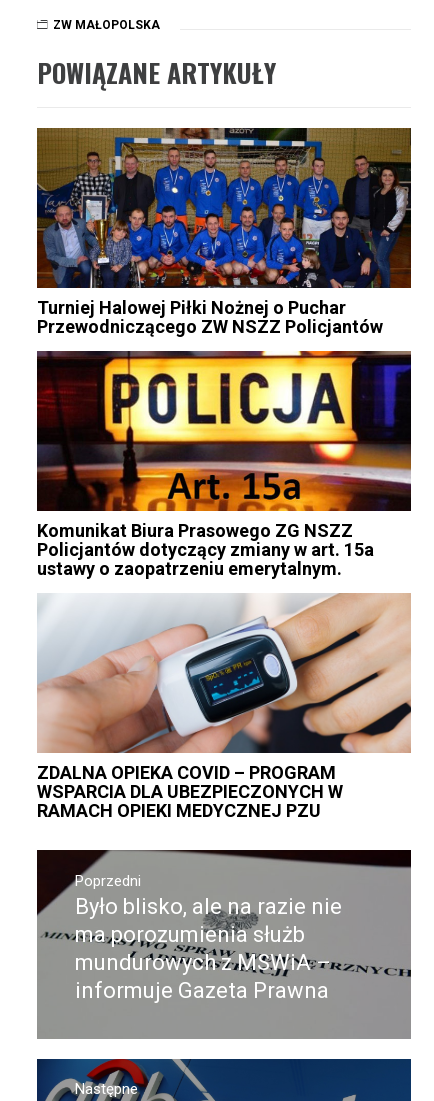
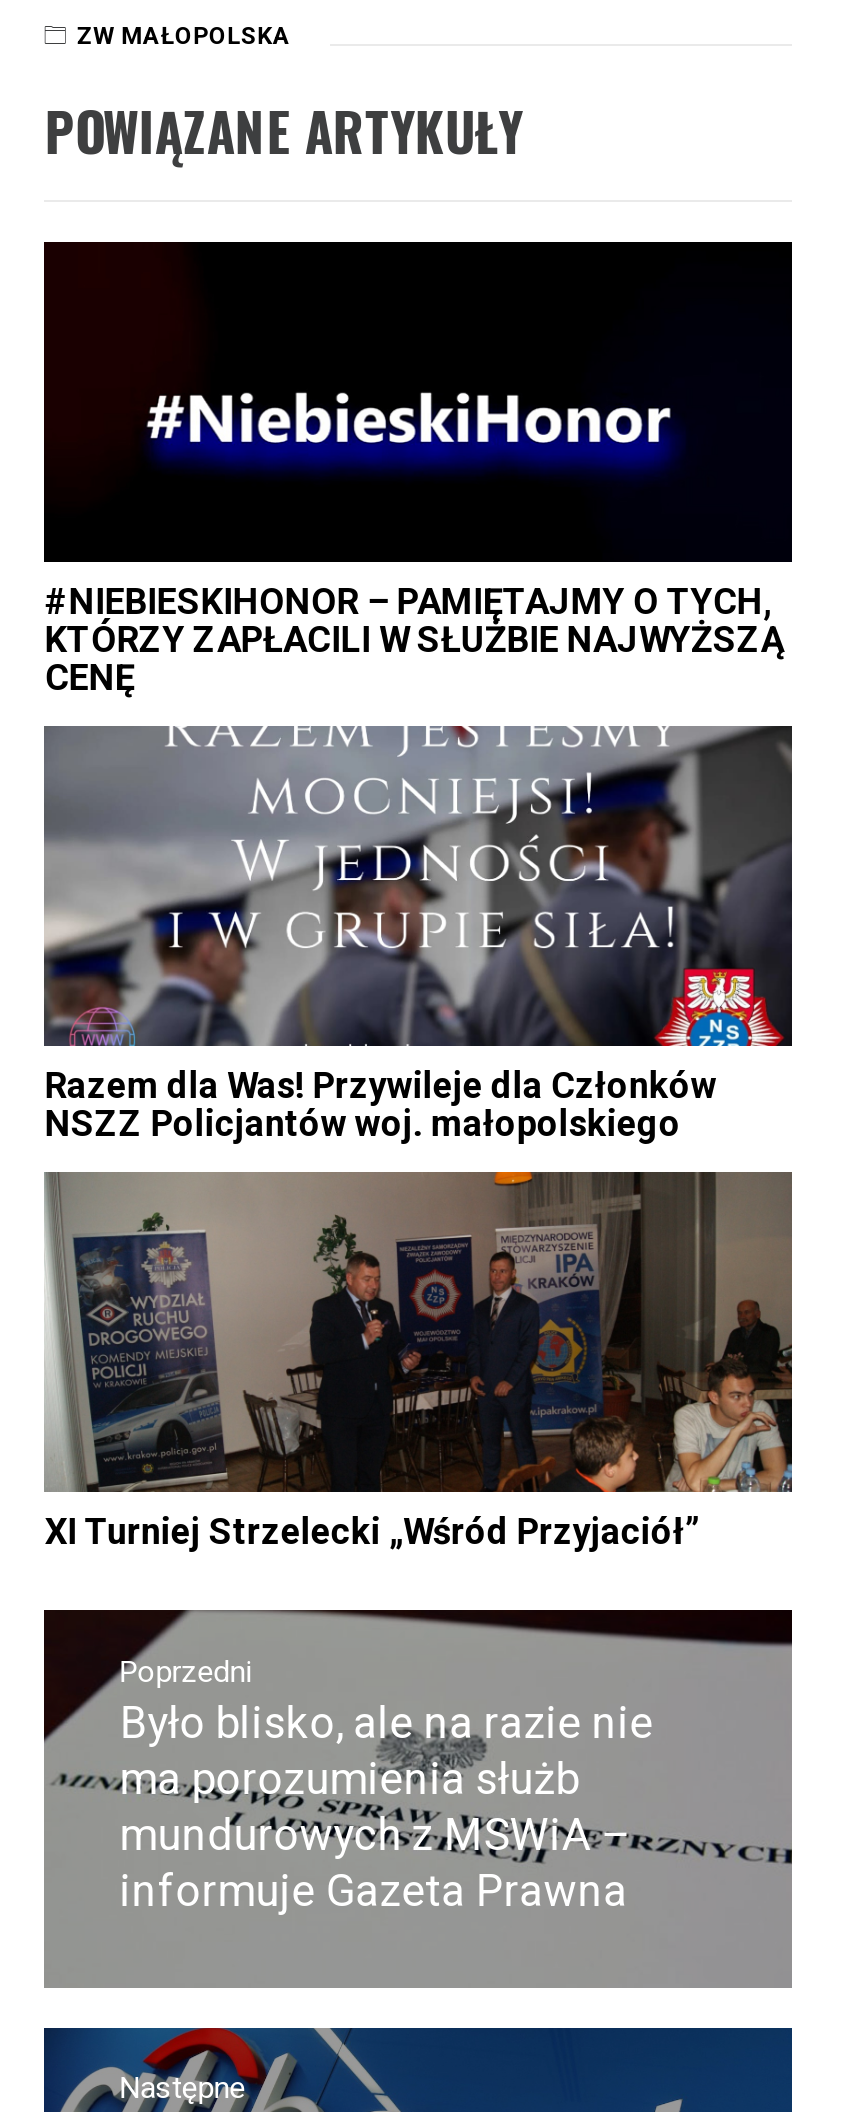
- [image]
- Turniej Halowej Piłki Nożnej o Puchar
- Przewodniczącego ZW NSZZ Policjantów
+ [image]
+ #NIEBIESKIHONOR – PAMIĘTAJMY O TYCH,
+ KTÓRZY ZAPŁACILI W SŁUŻBIE NAJWYŻSZĄ
+ CENĘ

- [image]
- Komunikat Biura Prasowego ZG NSZZ
- Policjantów dotyczący zmiany w art. 15a
- ustawy o zaopatrzeniu emerytalnym.
+ [image]
+ Razem dla Was! Przywileje dla Członków
+ NSZZ Policjantów woj. małopolskiego

- [image]
- ZDALNA OPIEKA COVID – PROGRAM
- WSPARCIA DLA UBEZPIECZONYCH W
- RAMACH OPIEKI MEDYCZNEJ PZU
+ [image]
+ XI Turniej Strzelecki „Wśród Przyjaciół”
